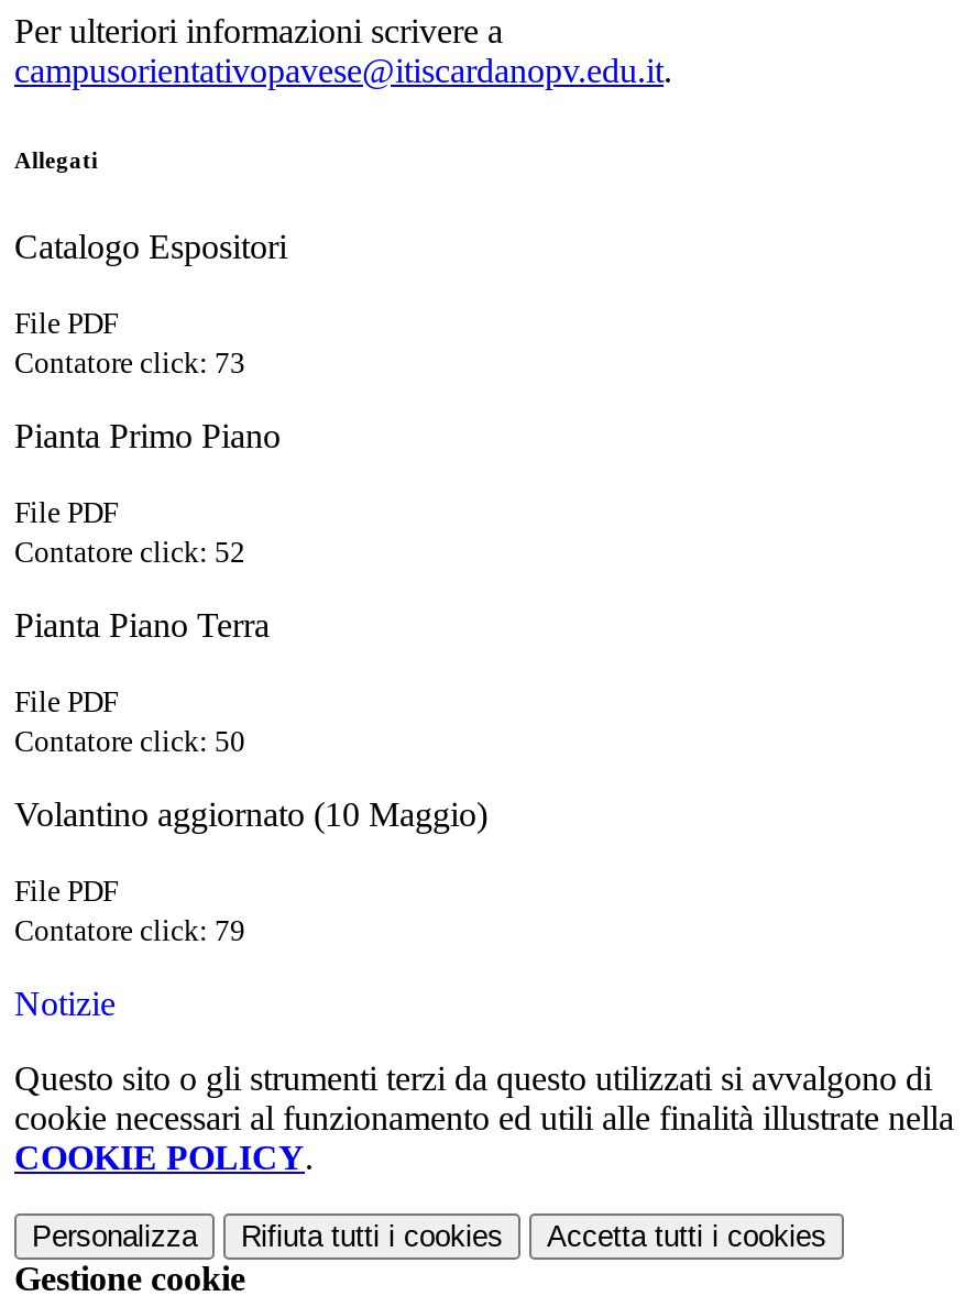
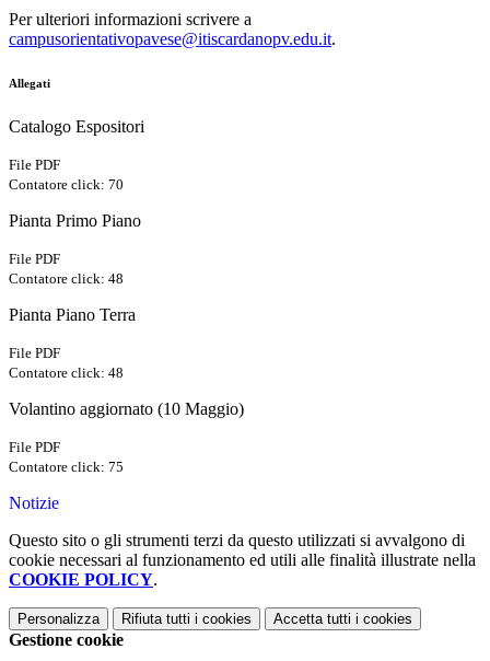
- Contatore click: 73
+ Contatore click: 70

- Contatore click: 52
+ Contatore click: 48

- Contatore click: 50
+ Contatore click: 48

- Contatore click: 79
+ Contatore click: 75
